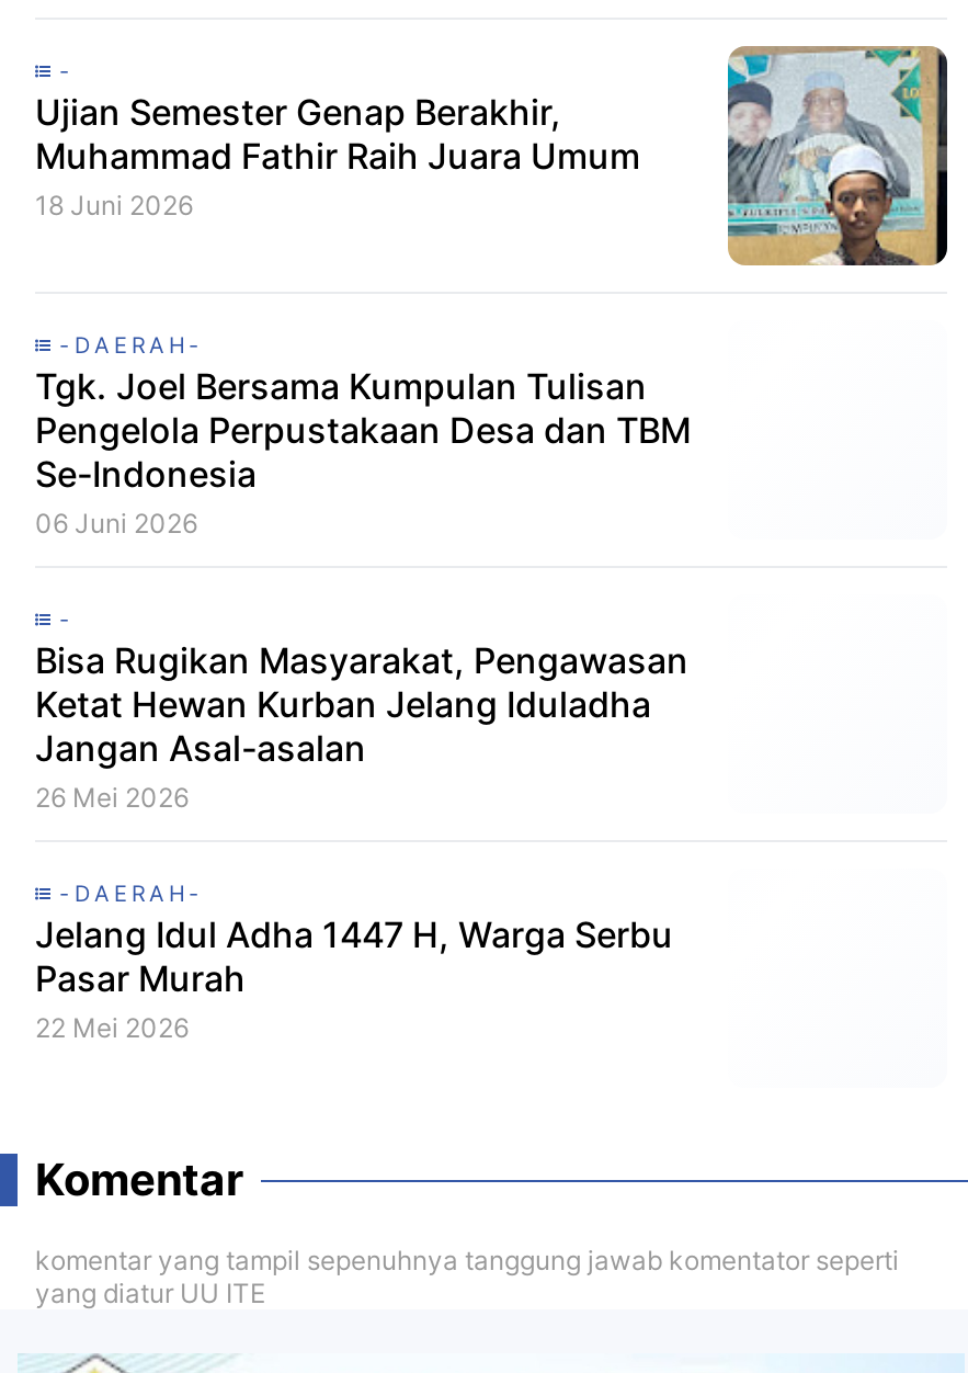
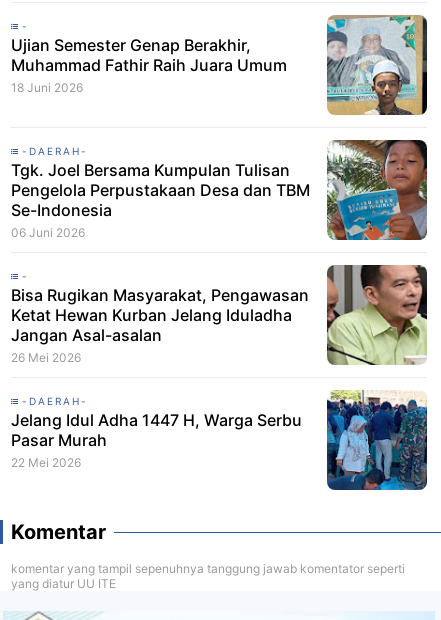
+ [image]

+ [image]

+ [image]
